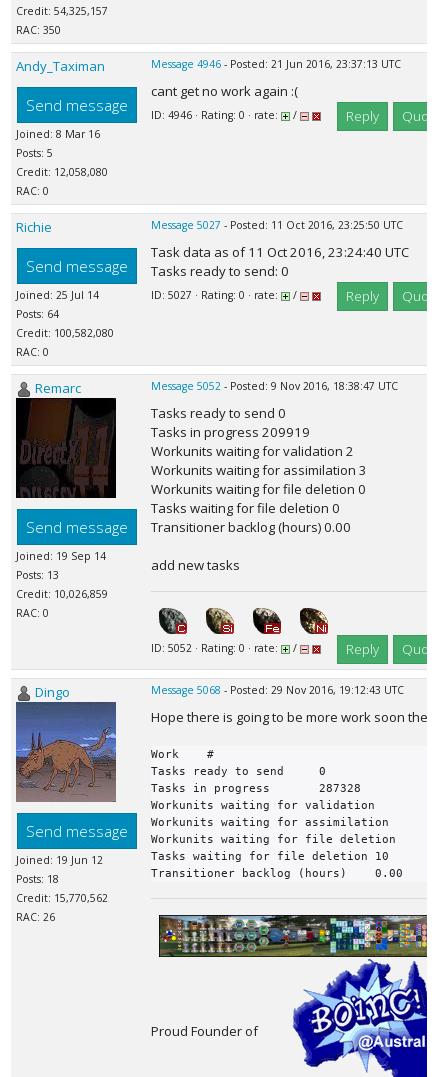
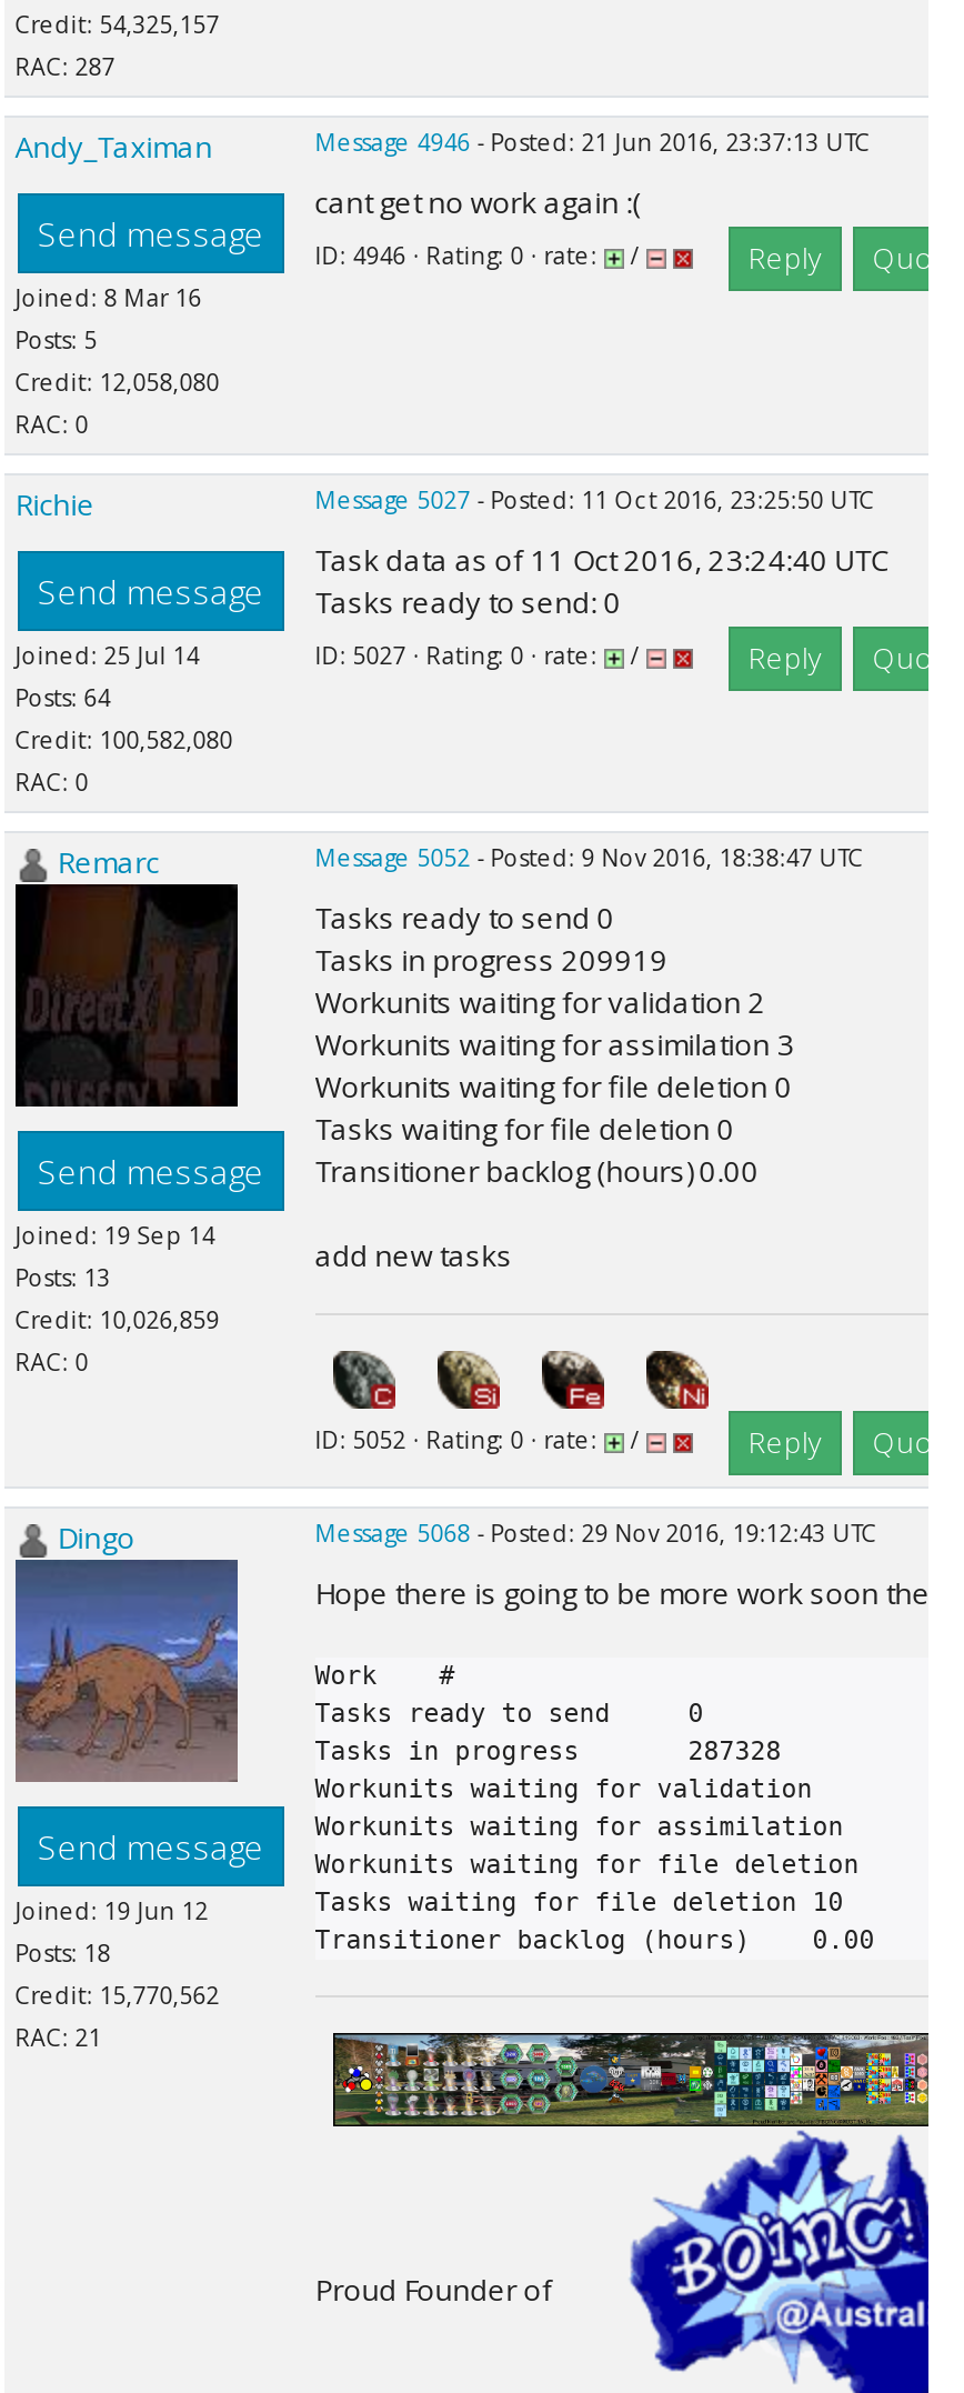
- RAC: 350
+ RAC: 287

- RAC: 26
+ RAC: 21
